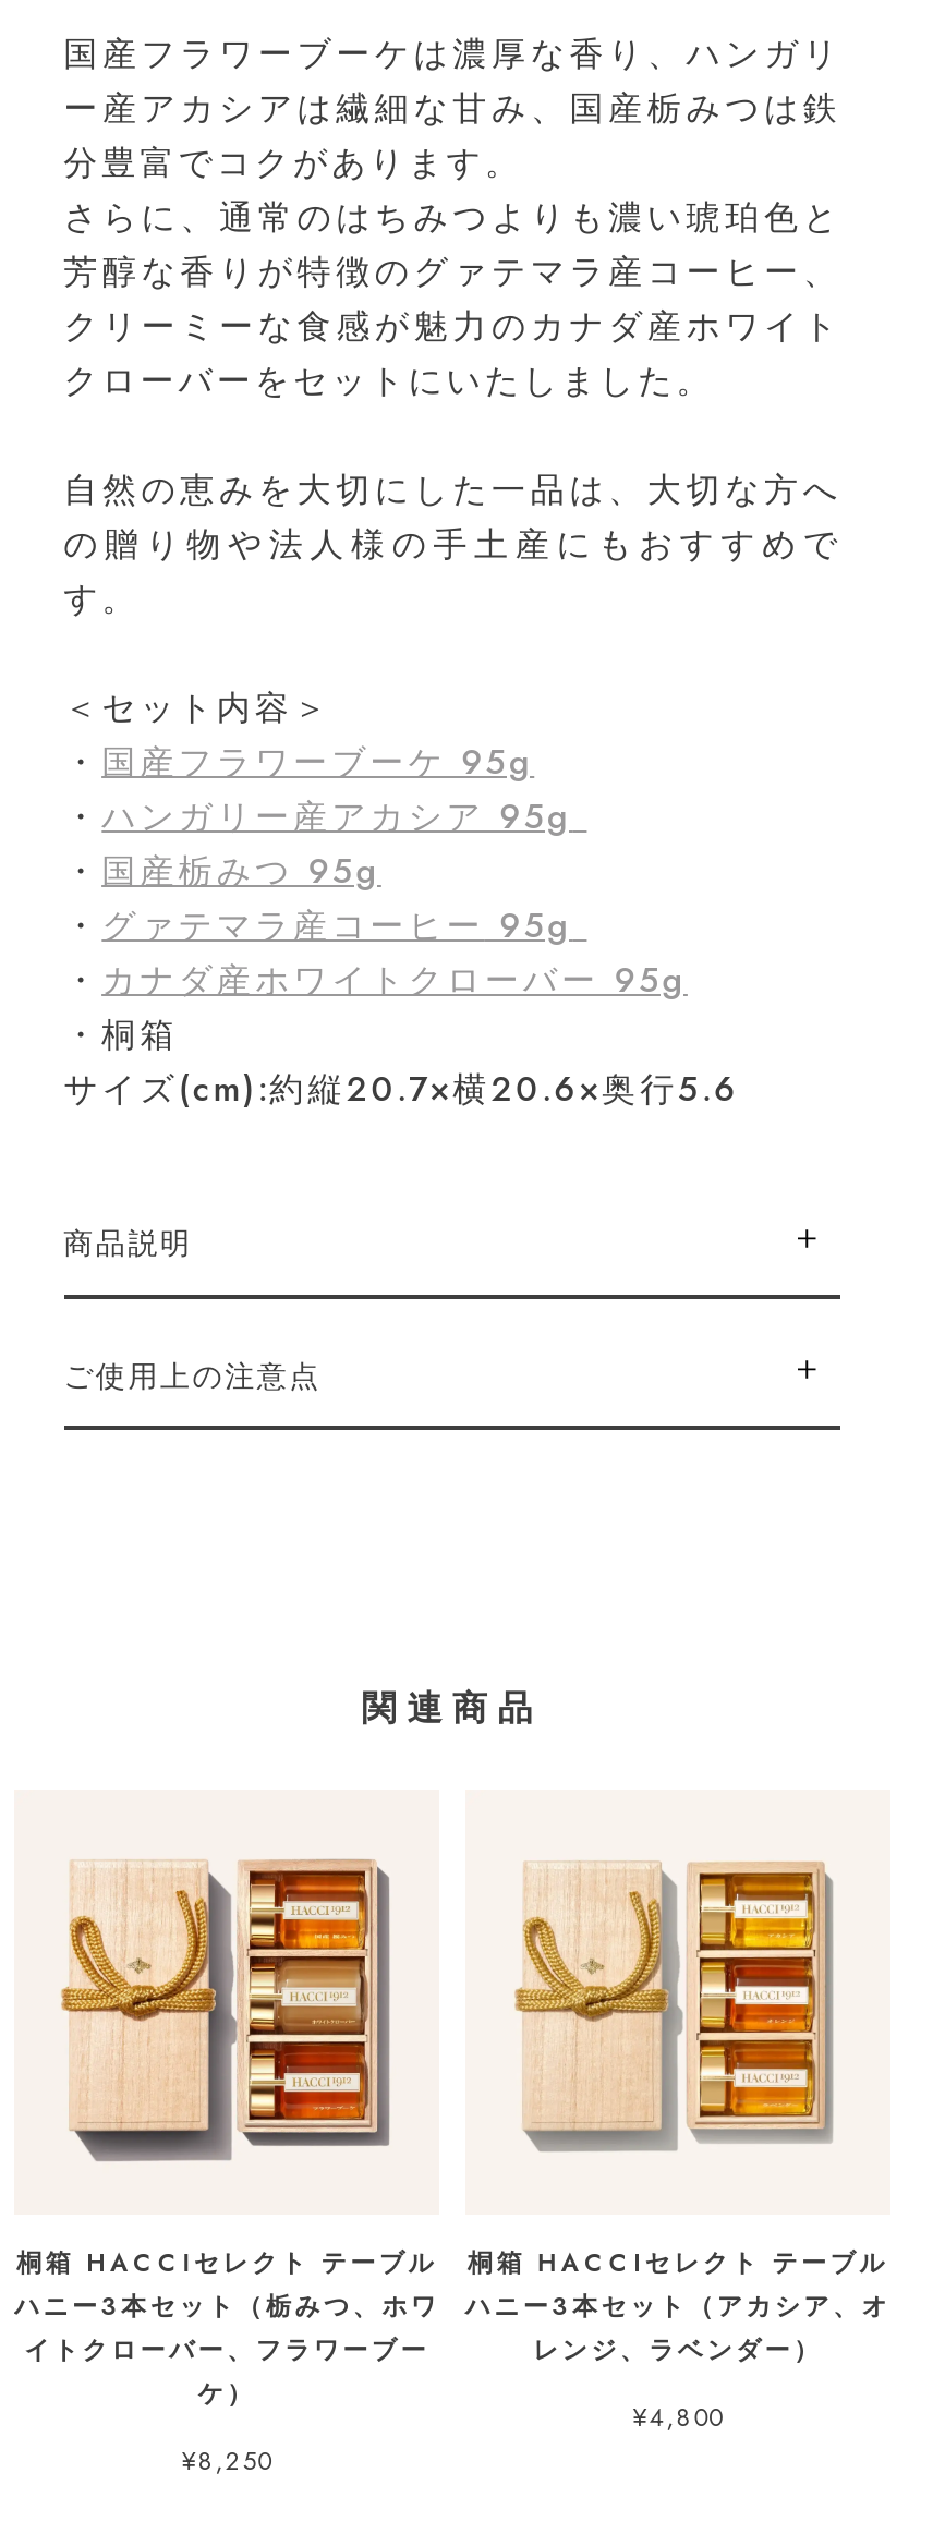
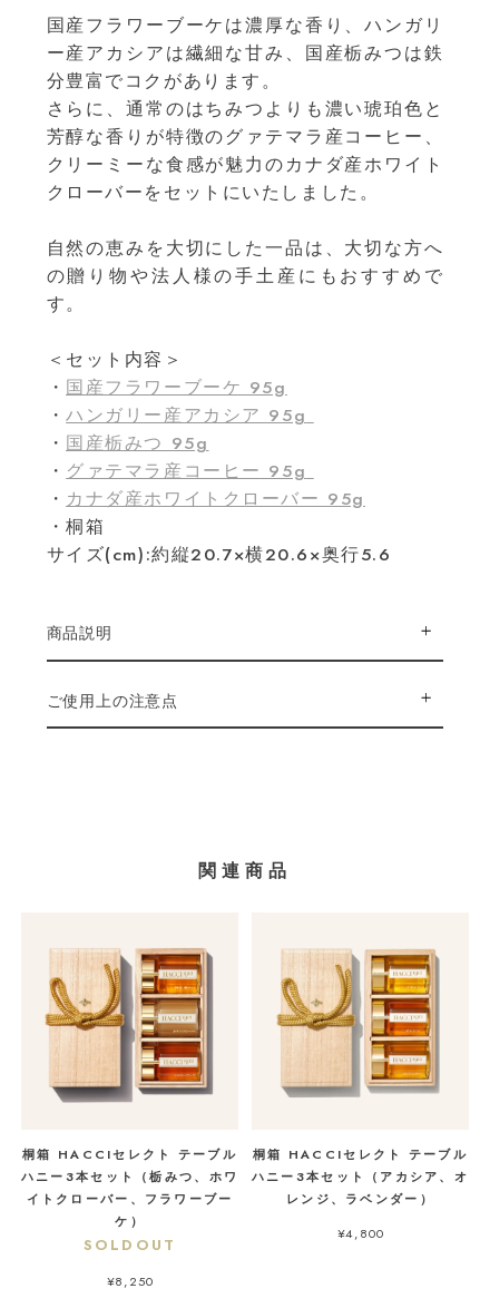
+ SOLDOUT
